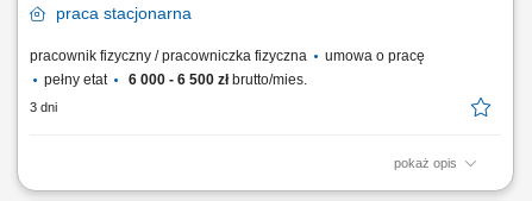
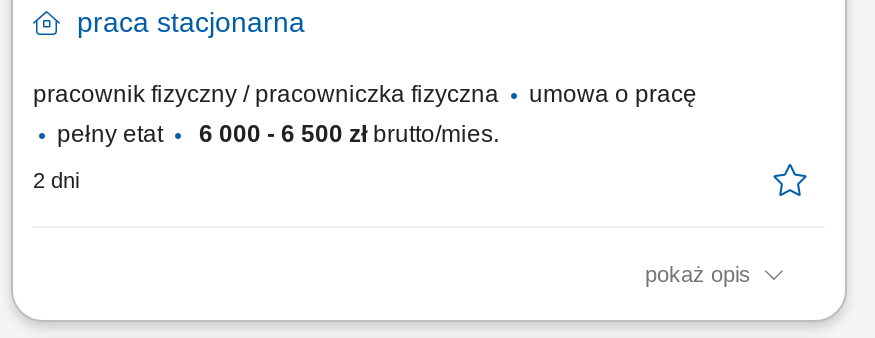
- 3 dni
+ 2 dni
